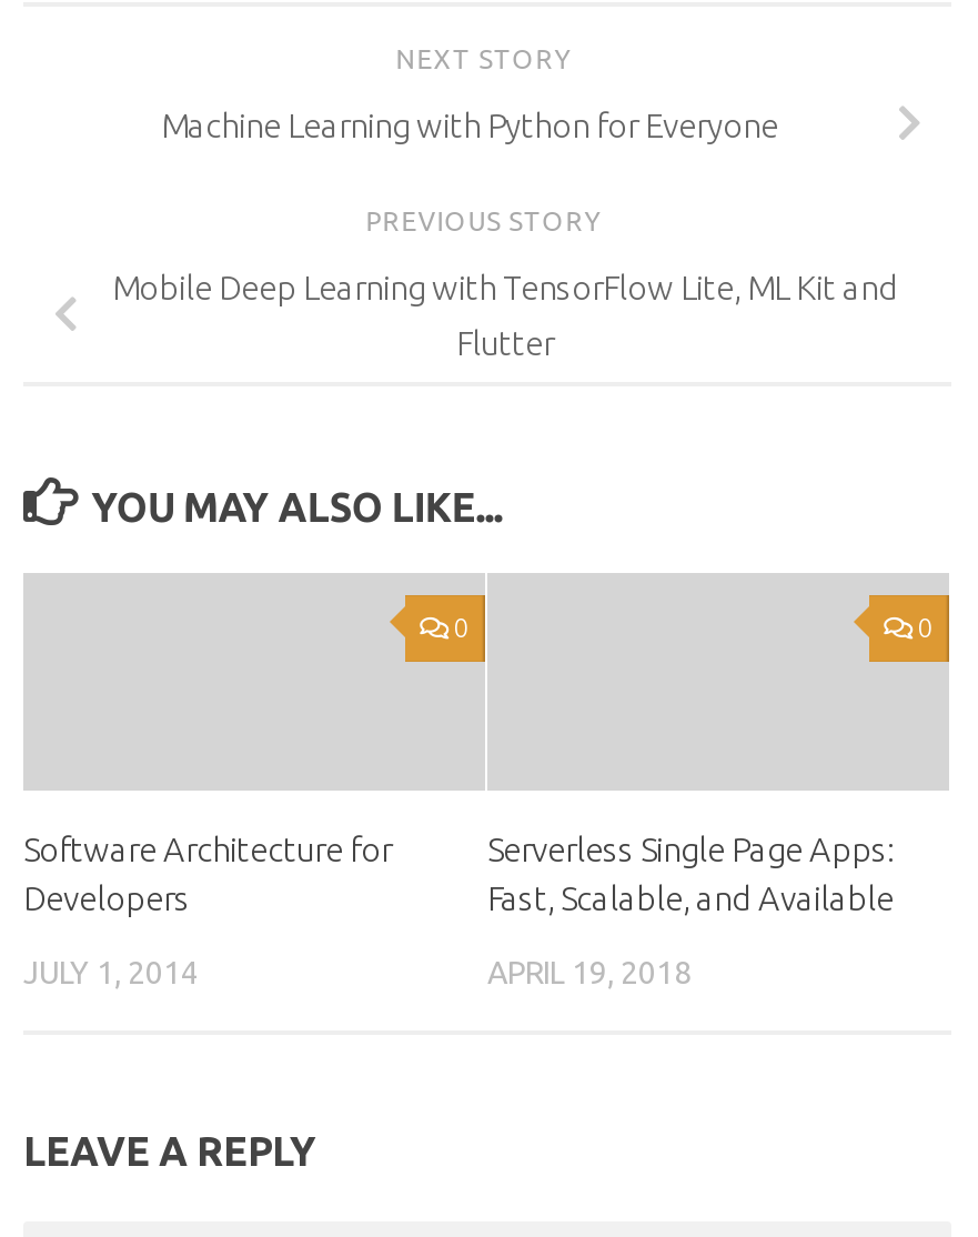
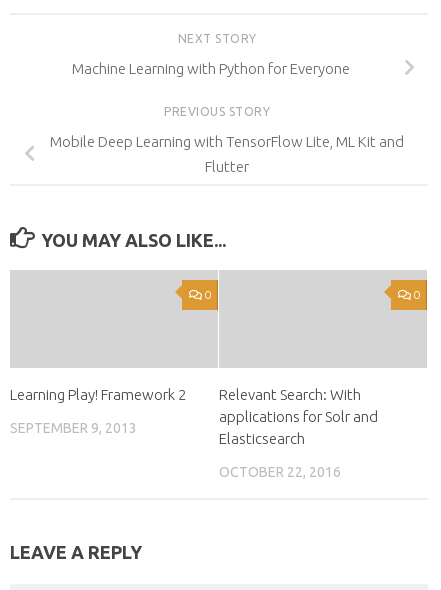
- Software Architecture for
- Developers
+ Learning Play! Framework 2

- Serverless Single Page Apps:
- Fast, Scalable, and Available
+ Relevant Search: With
+ applications for Solr and
+ Elasticsearch

- JULY 1, 2014
+ SEPTEMBER 9, 2013

- APRIL 19, 2018
+ OCTOBER 22, 2016
